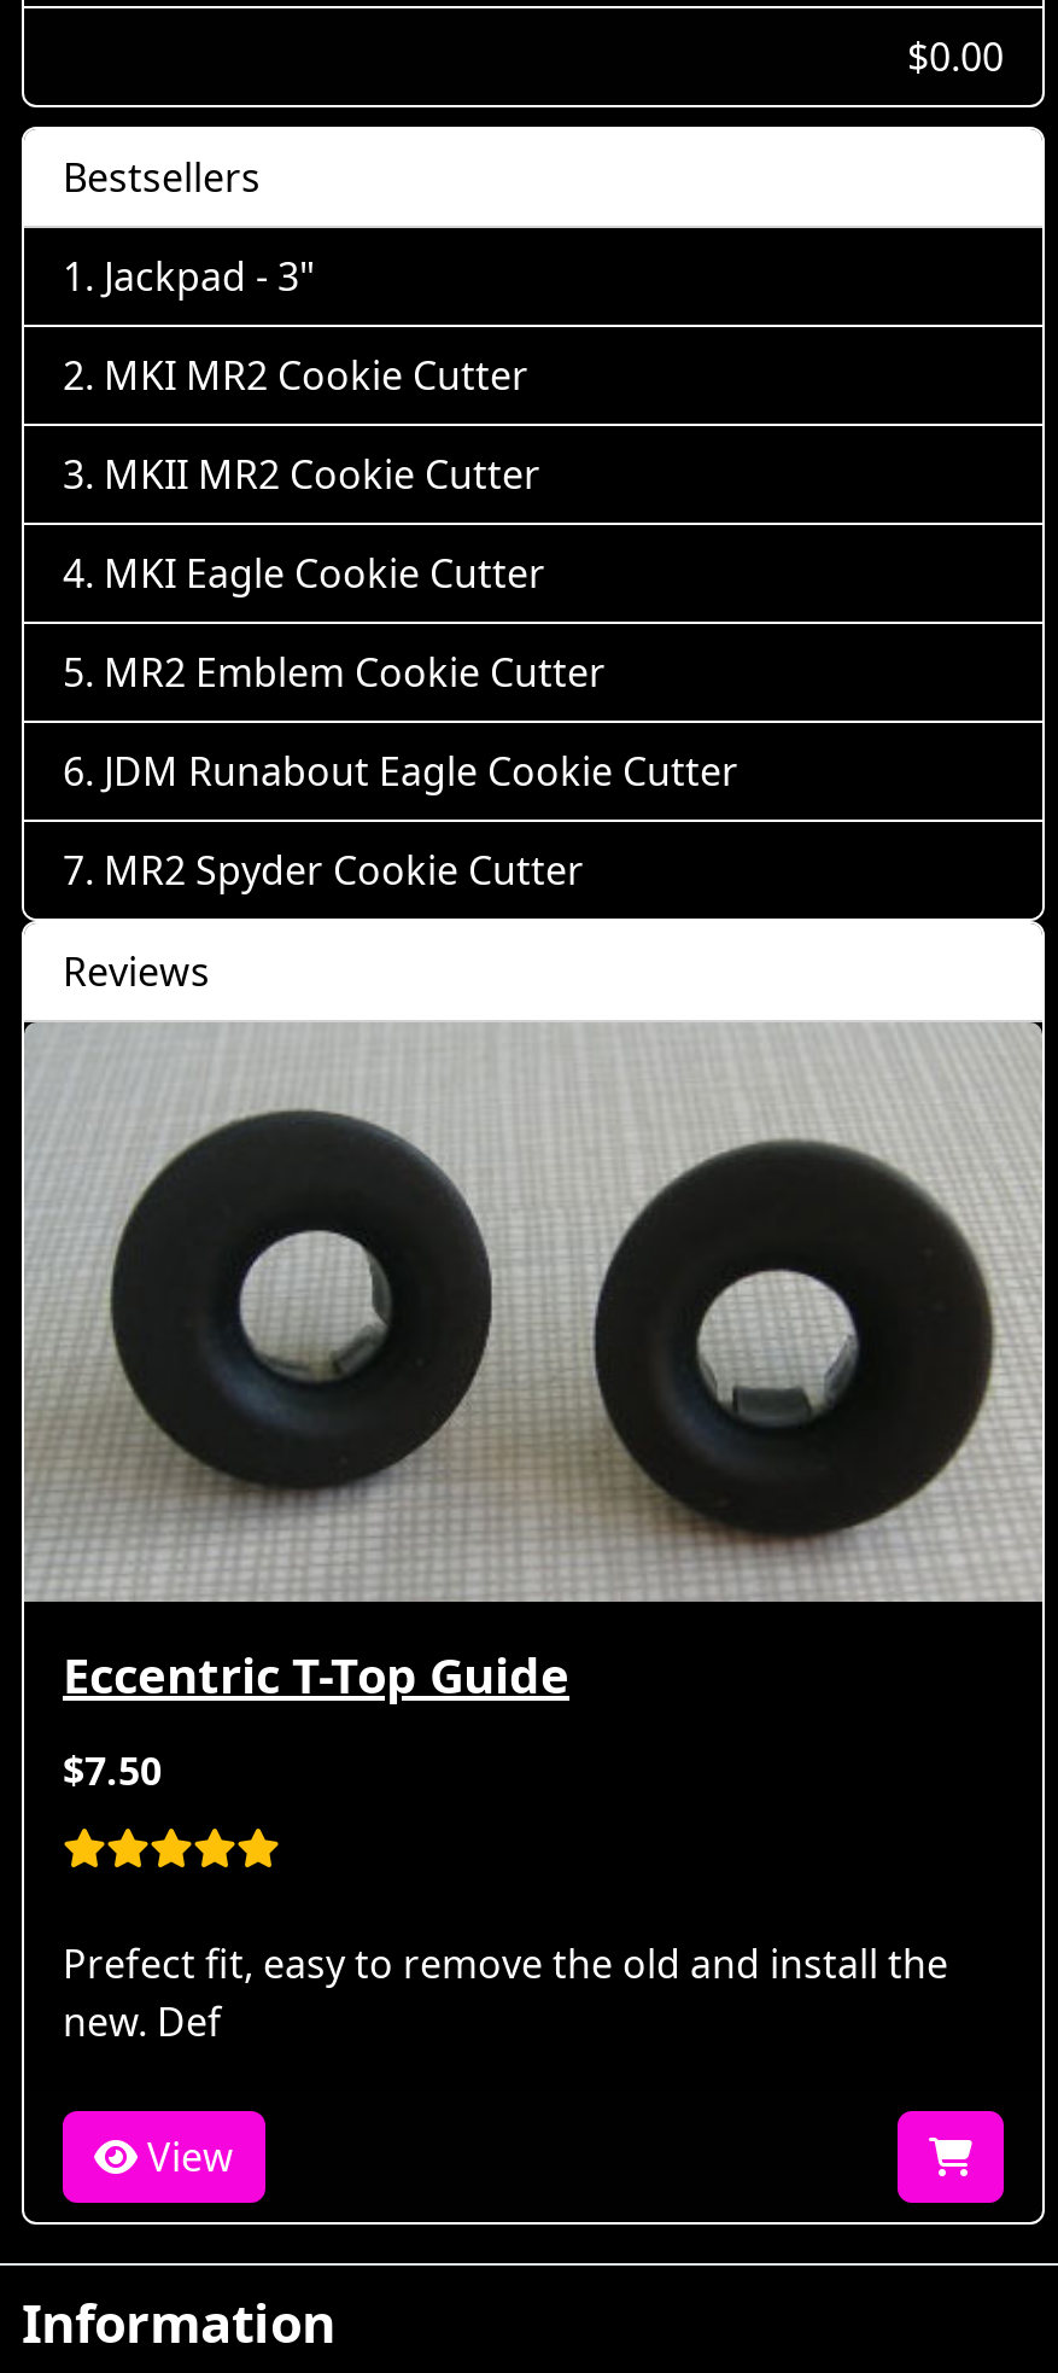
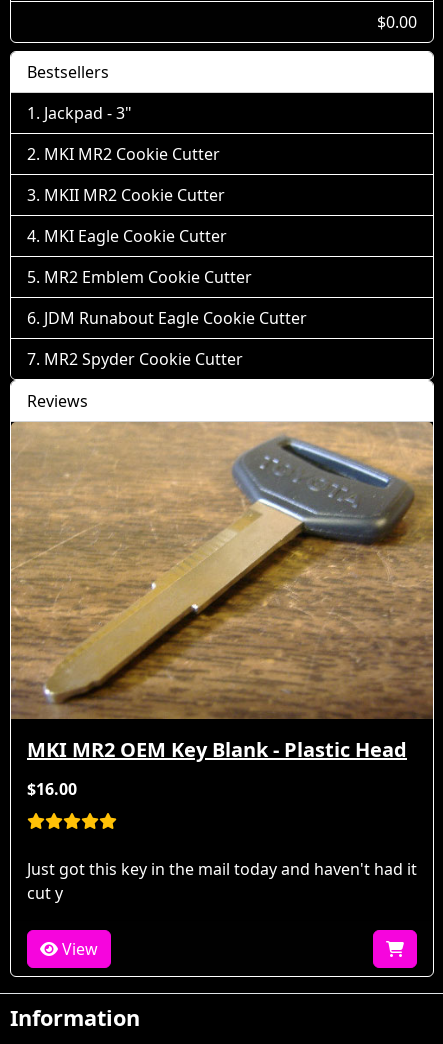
- [image]
- Eccentric T-Top Guide
+ [image]
+ MKI MR2 OEM Key Blank - Plastic Head

- $7.50
+ $16.00

- Prefect fit, easy to remove the old and install the
- new. Def
+ Just got this key in the mail today and haven't had it
+ cut y
